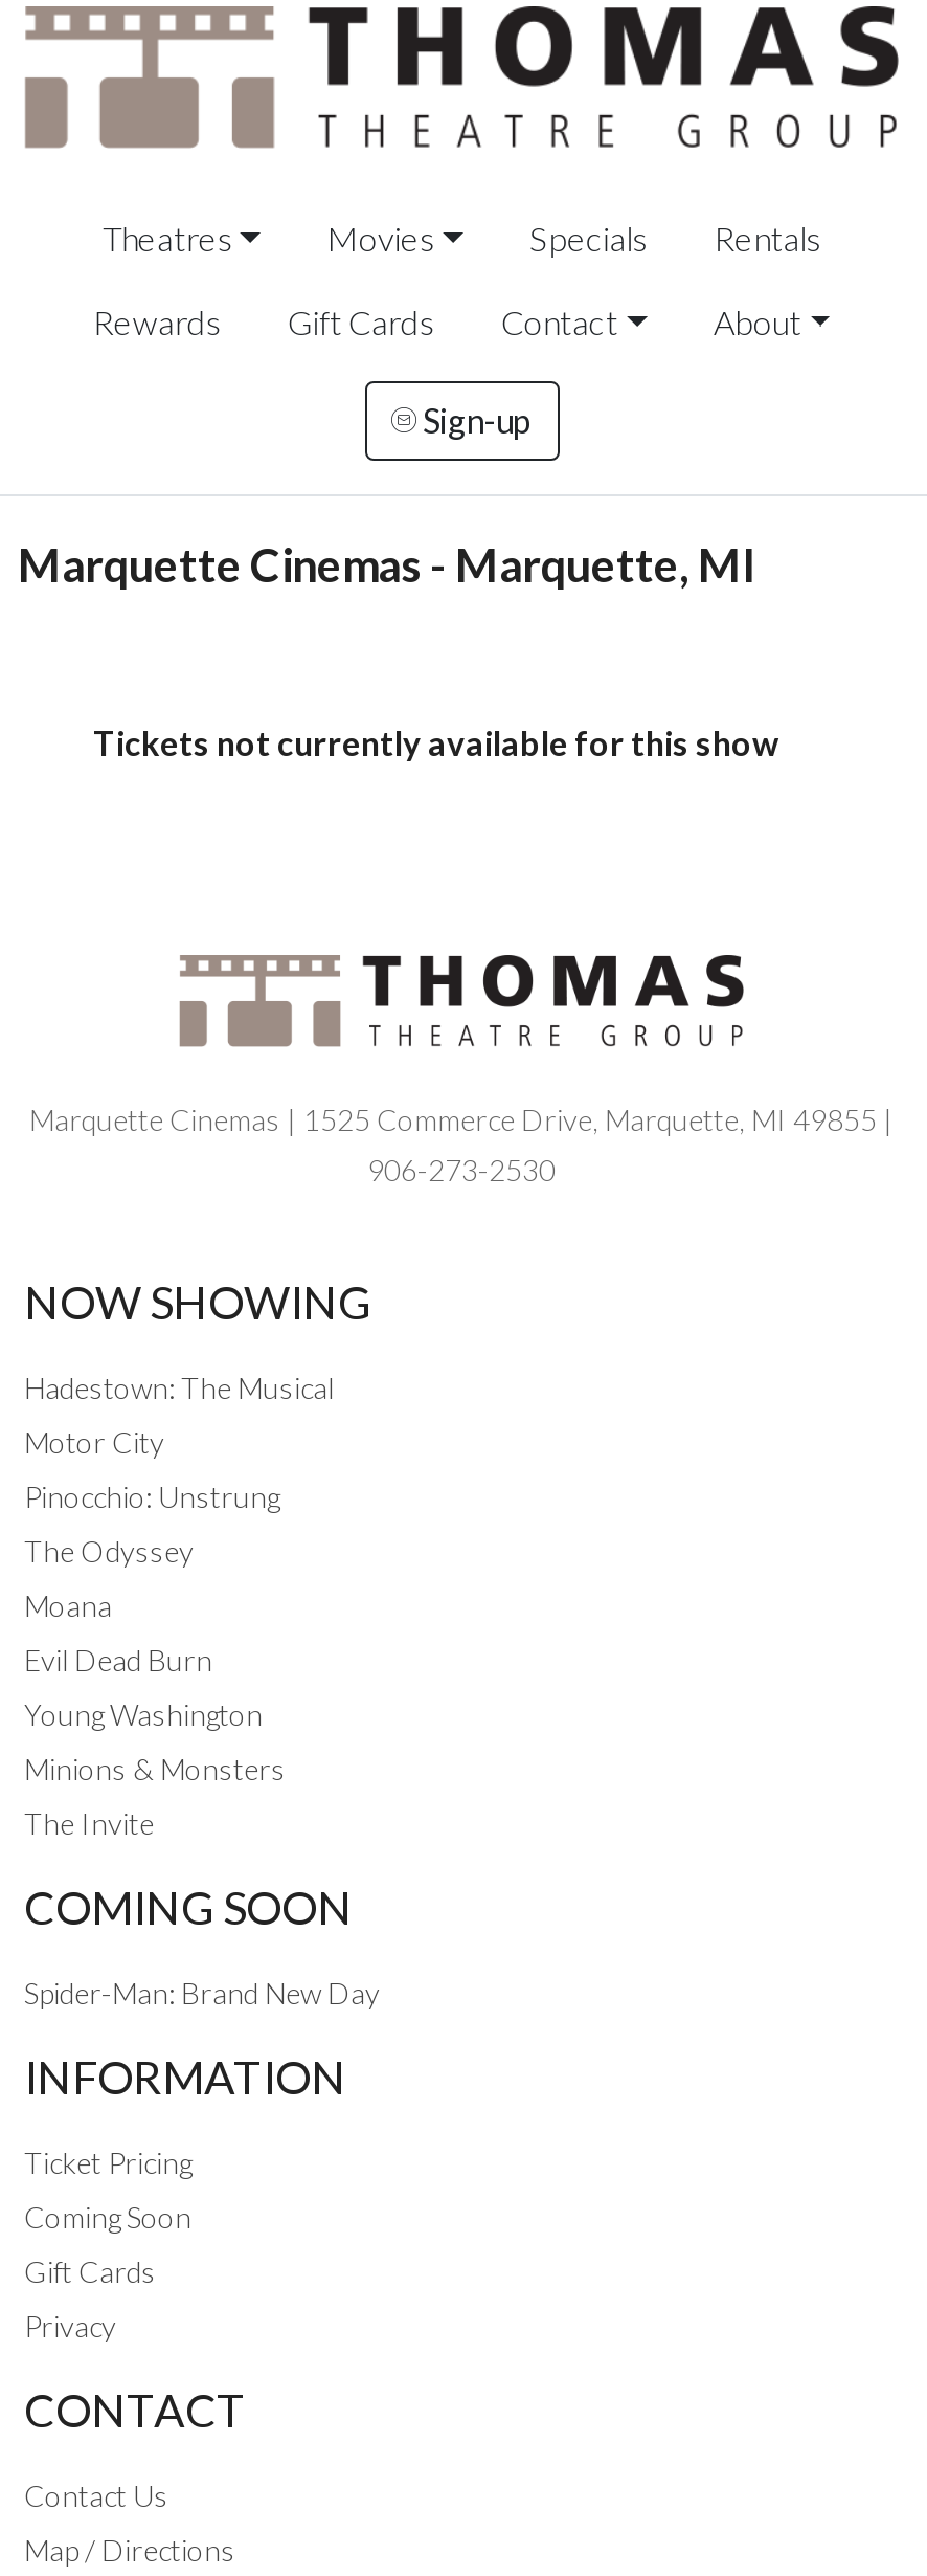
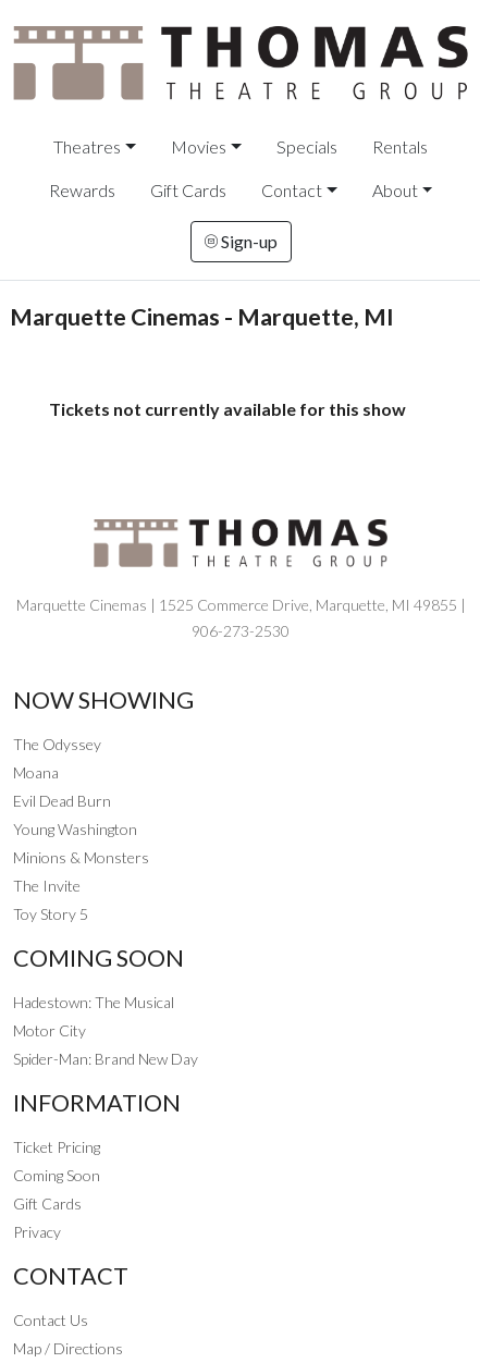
moved down: Hadestown: The Musical | Motor City

- Pinocchio: Unstrung

moved up: The Odyssey | Moana | Evil Dead Burn | Young Washington | Minions & Monsters | The Invite

+ Toy Story 5

moved up: COMING SOON
